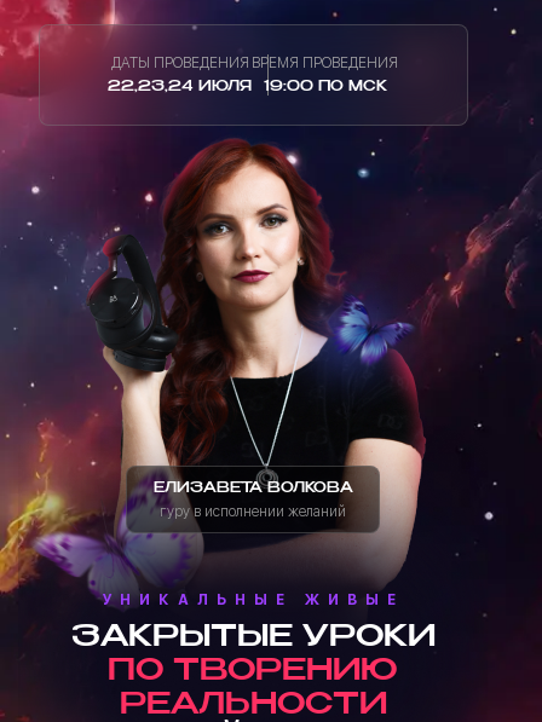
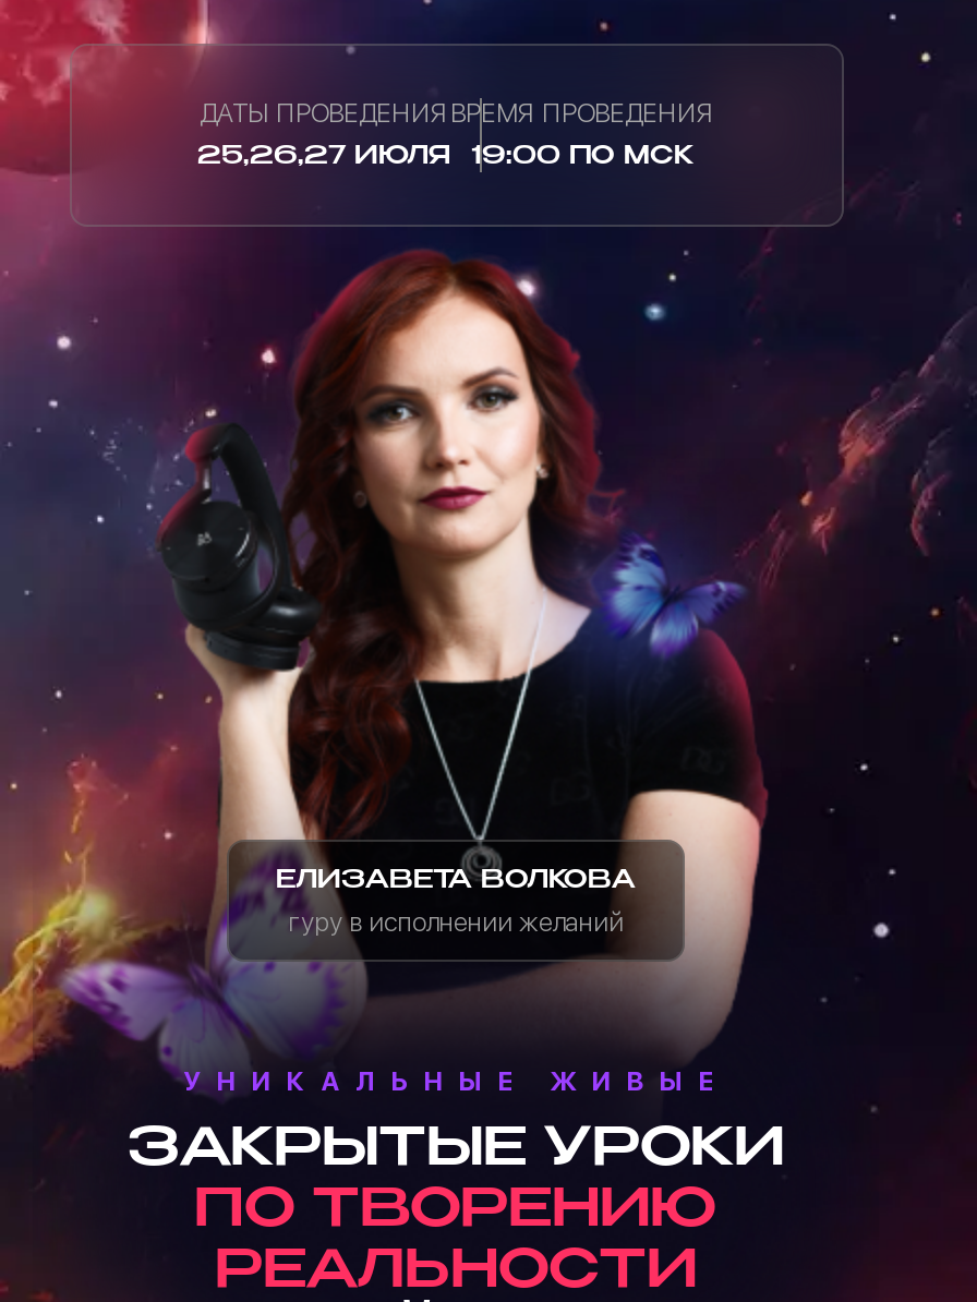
- 22,23,24 ИЮЛЯ 19:00 ПО МСК
+ 25,26,27 ИЮЛЯ 19:00 ПО МСК
